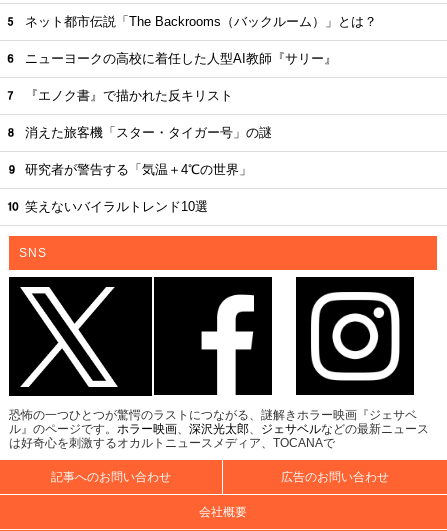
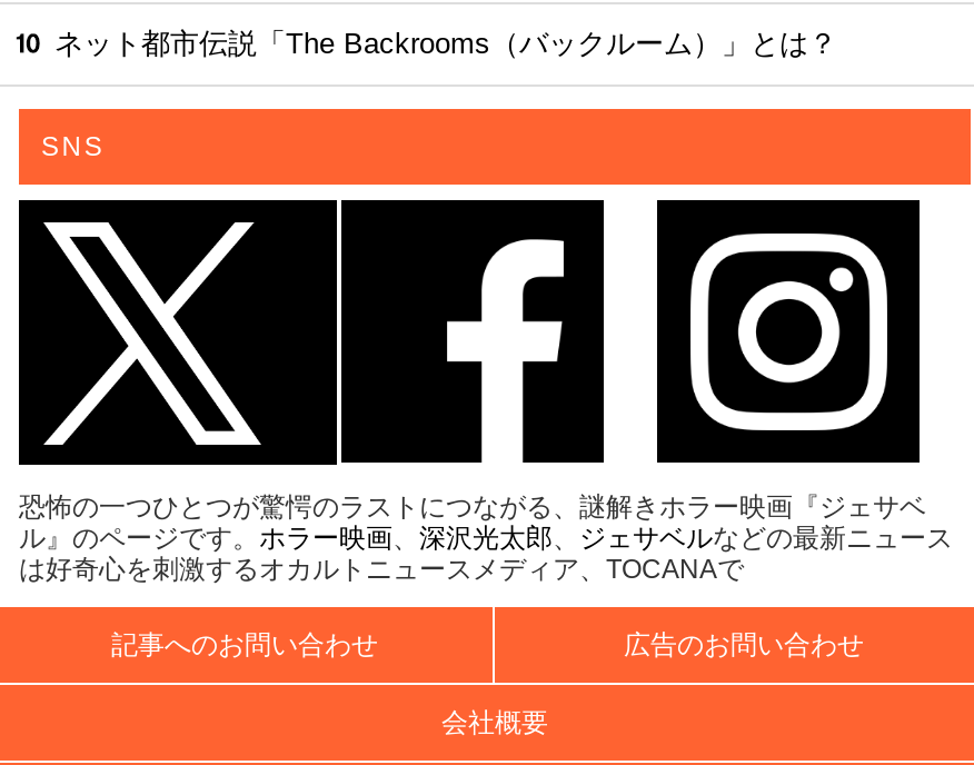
- ニューヨークの高校に着任した人型AI教師『サリー』
- 『エノク書』で描かれた反キリスト
- 消えた旅客機「スター・タイガー号」の謎
- 研究者が警告する「気温＋4℃の世界」
- 笑えないバイラルトレンド10選
